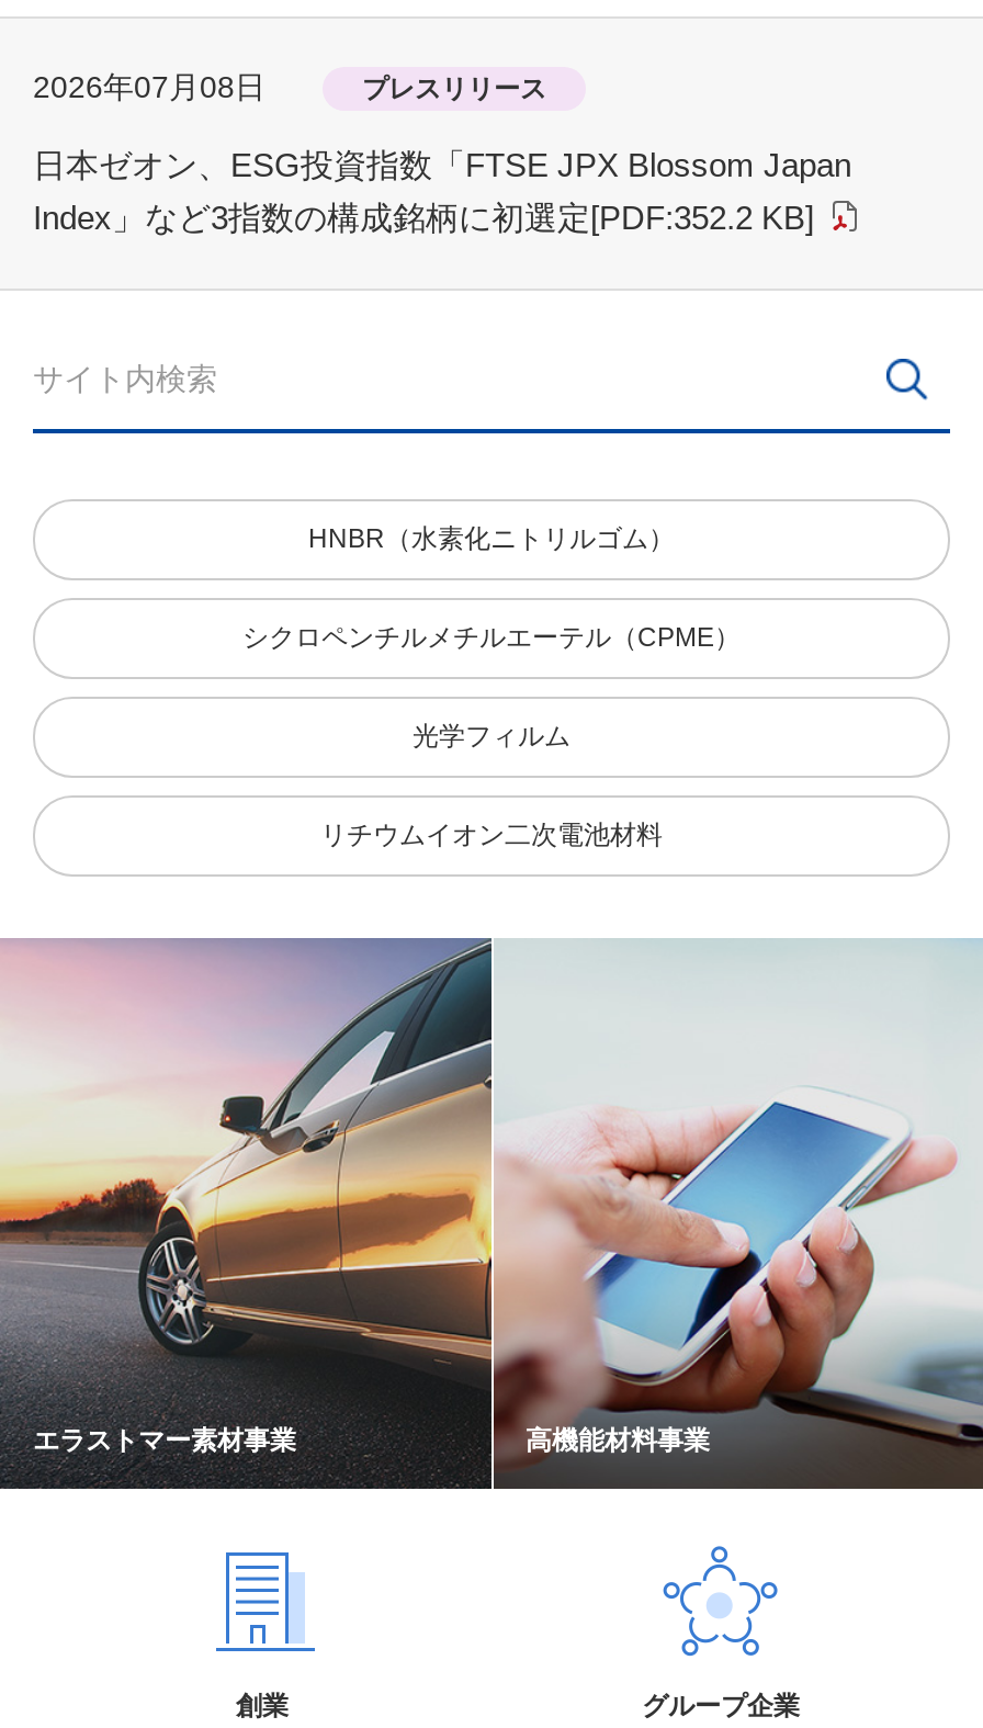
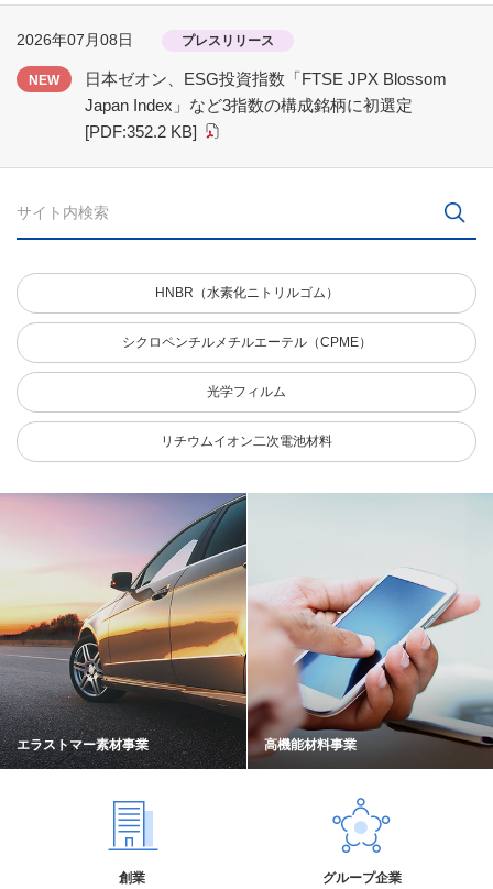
- 日本ゼオン、ESG投資指数「FTSE JPX Blossom Japan
- Index」など3指数の構成銘柄に初選定[PDF:352.2 KB]
+ NEW
+ 日本ゼオン、ESG投資指数「FTSE JPX Blossom
+ Japan Index」など3指数の構成銘柄に初選定
+ [PDF:352.2 KB]
